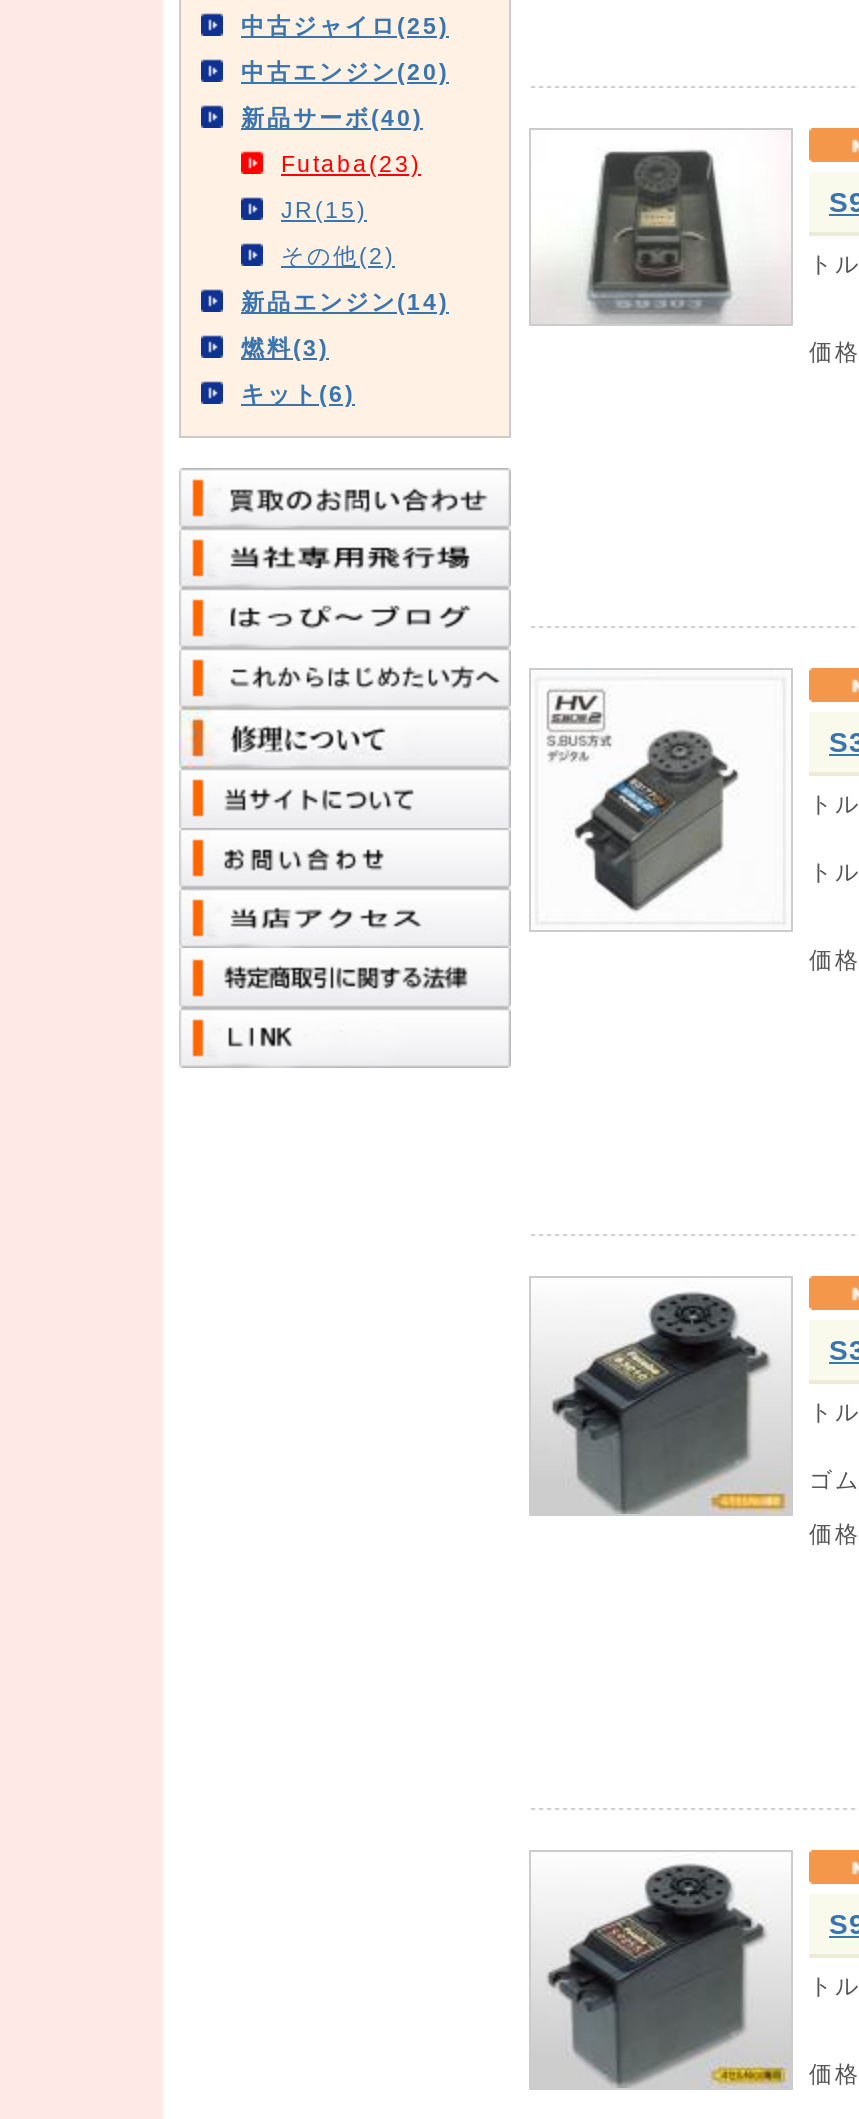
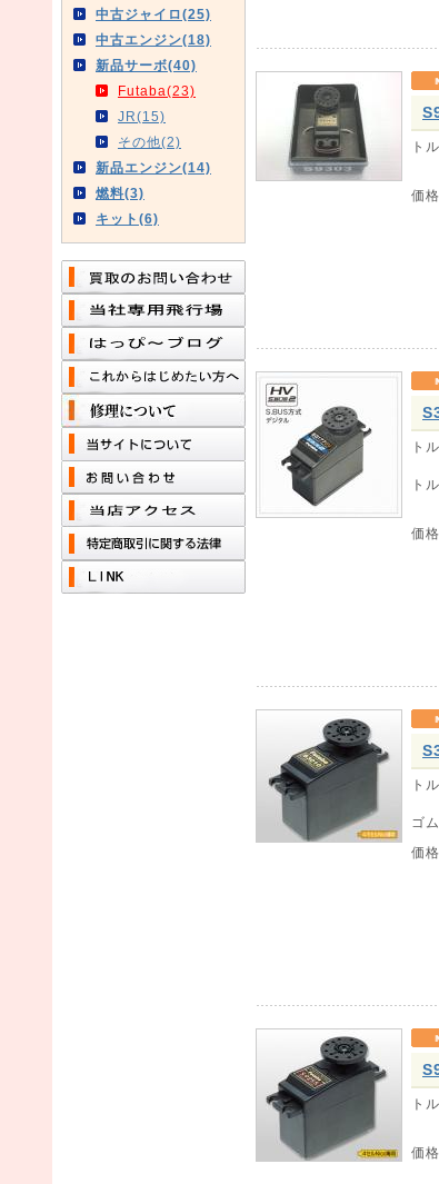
- 中古エンジン(20)
+ 中古エンジン(18)
